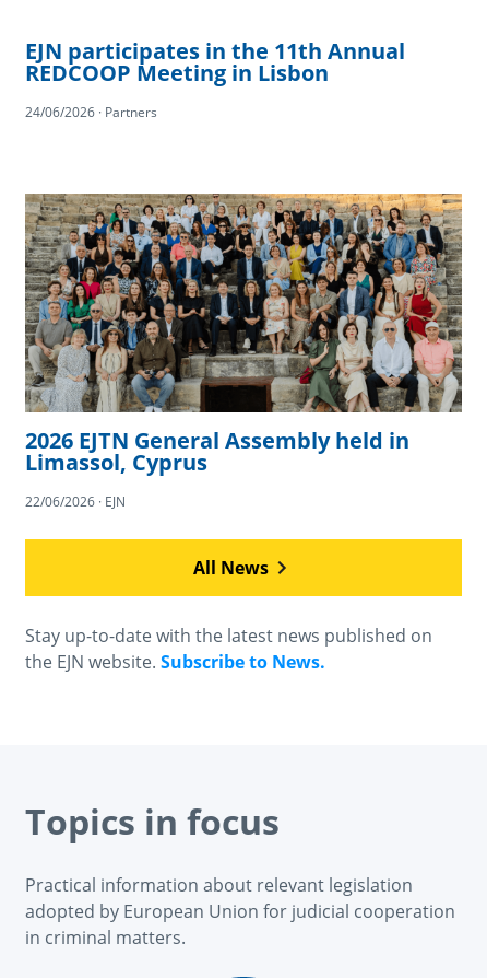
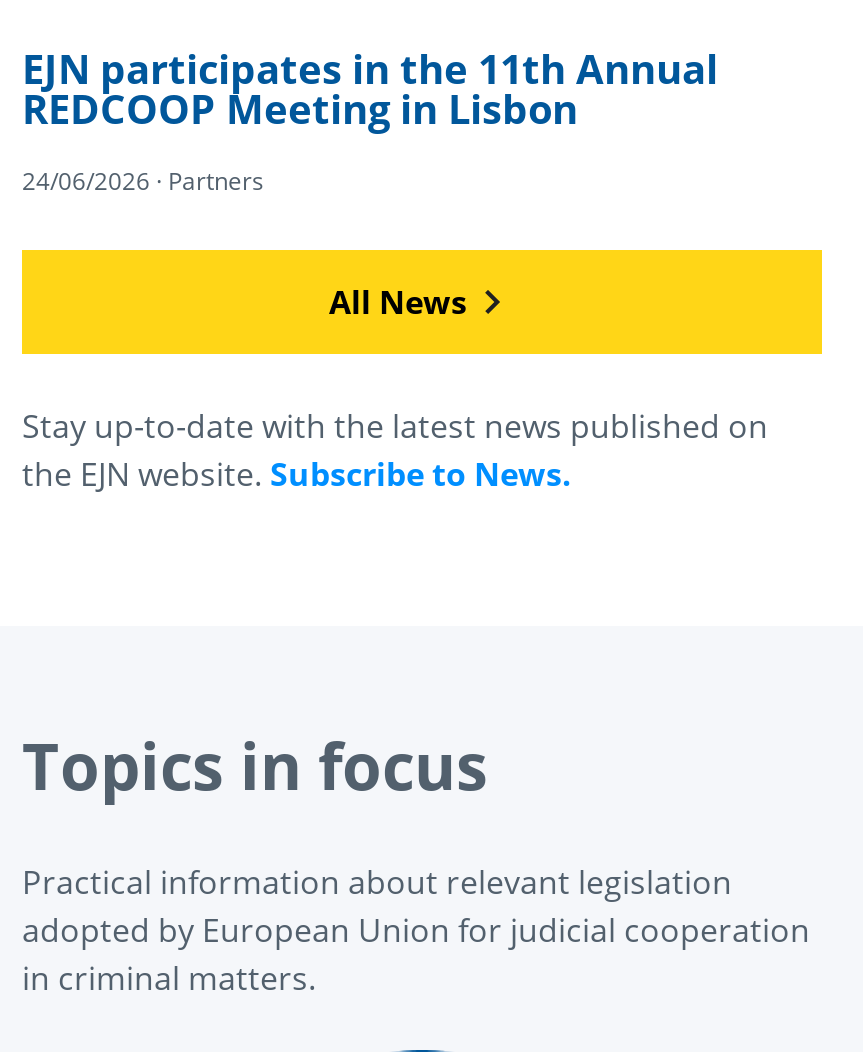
- [image]
- 2026 EJTN General Assembly held in
- Limassol, Cyprus
- 22/06/2026 · EJN
